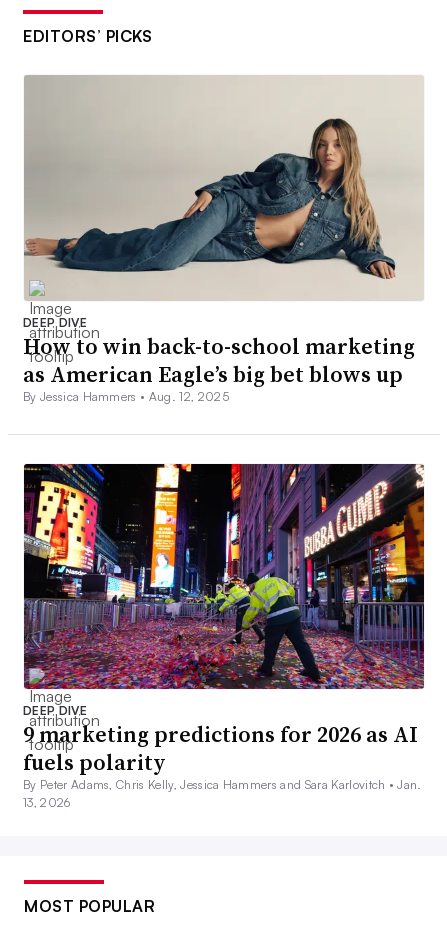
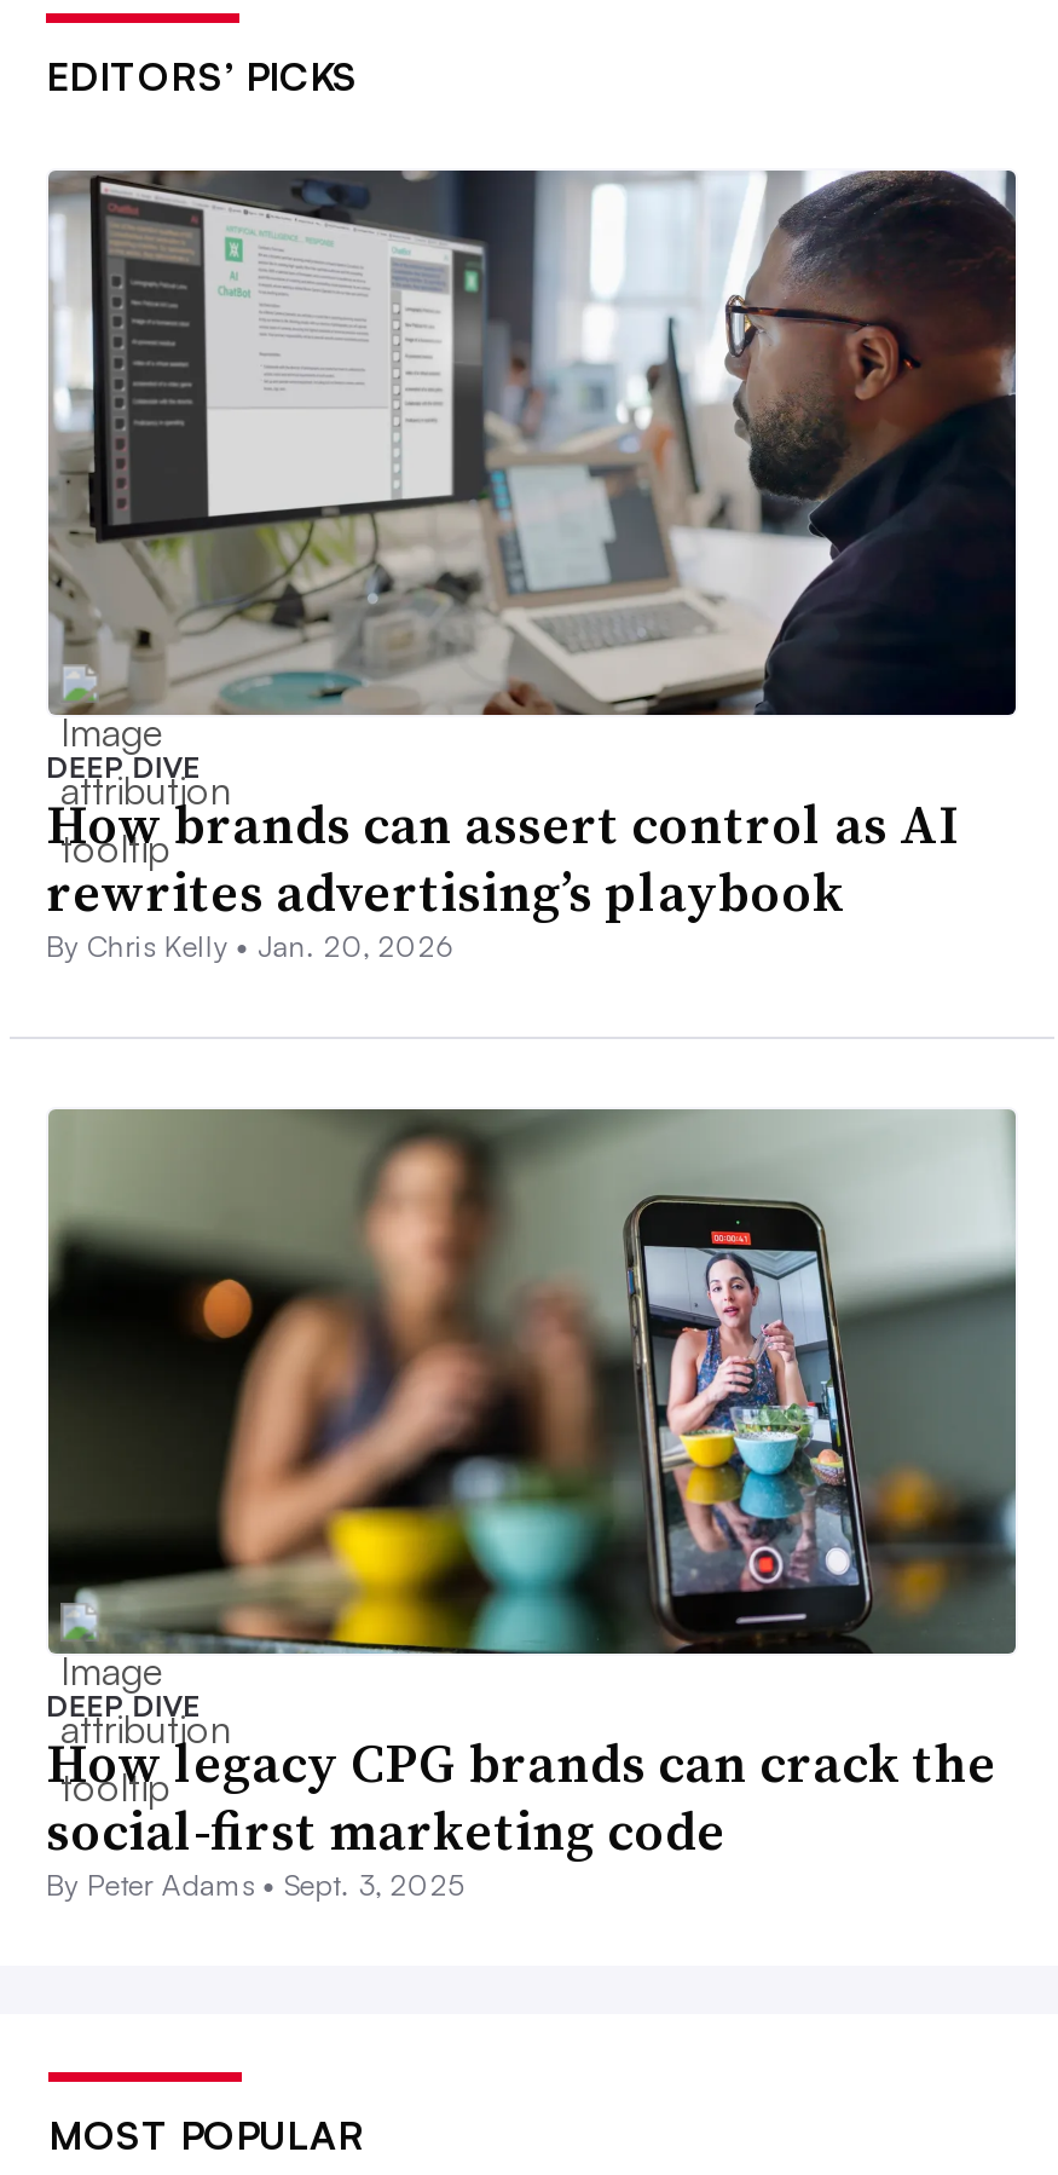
- [image]
- How to win back-to-school marketing
- as American Eagle’s big bet blows up
- By Jessica Hammers • Aug. 12, 2025
+ [image]
+ How brands can assert control as AI
+ rewrites advertising’s playbook
+ By Chris Kelly • Jan. 20, 2026

- [image]
- 9 marketing predictions for 2026 as AI
- fuels polarity
- By Peter Adams, Chris Kelly, Jessica Hammers and Sara Karlovitch • Jan.
- 13, 2026
+ [image]
+ How legacy CPG brands can crack the
+ social-first marketing code
+ By Peter Adams • Sept. 3, 2025
